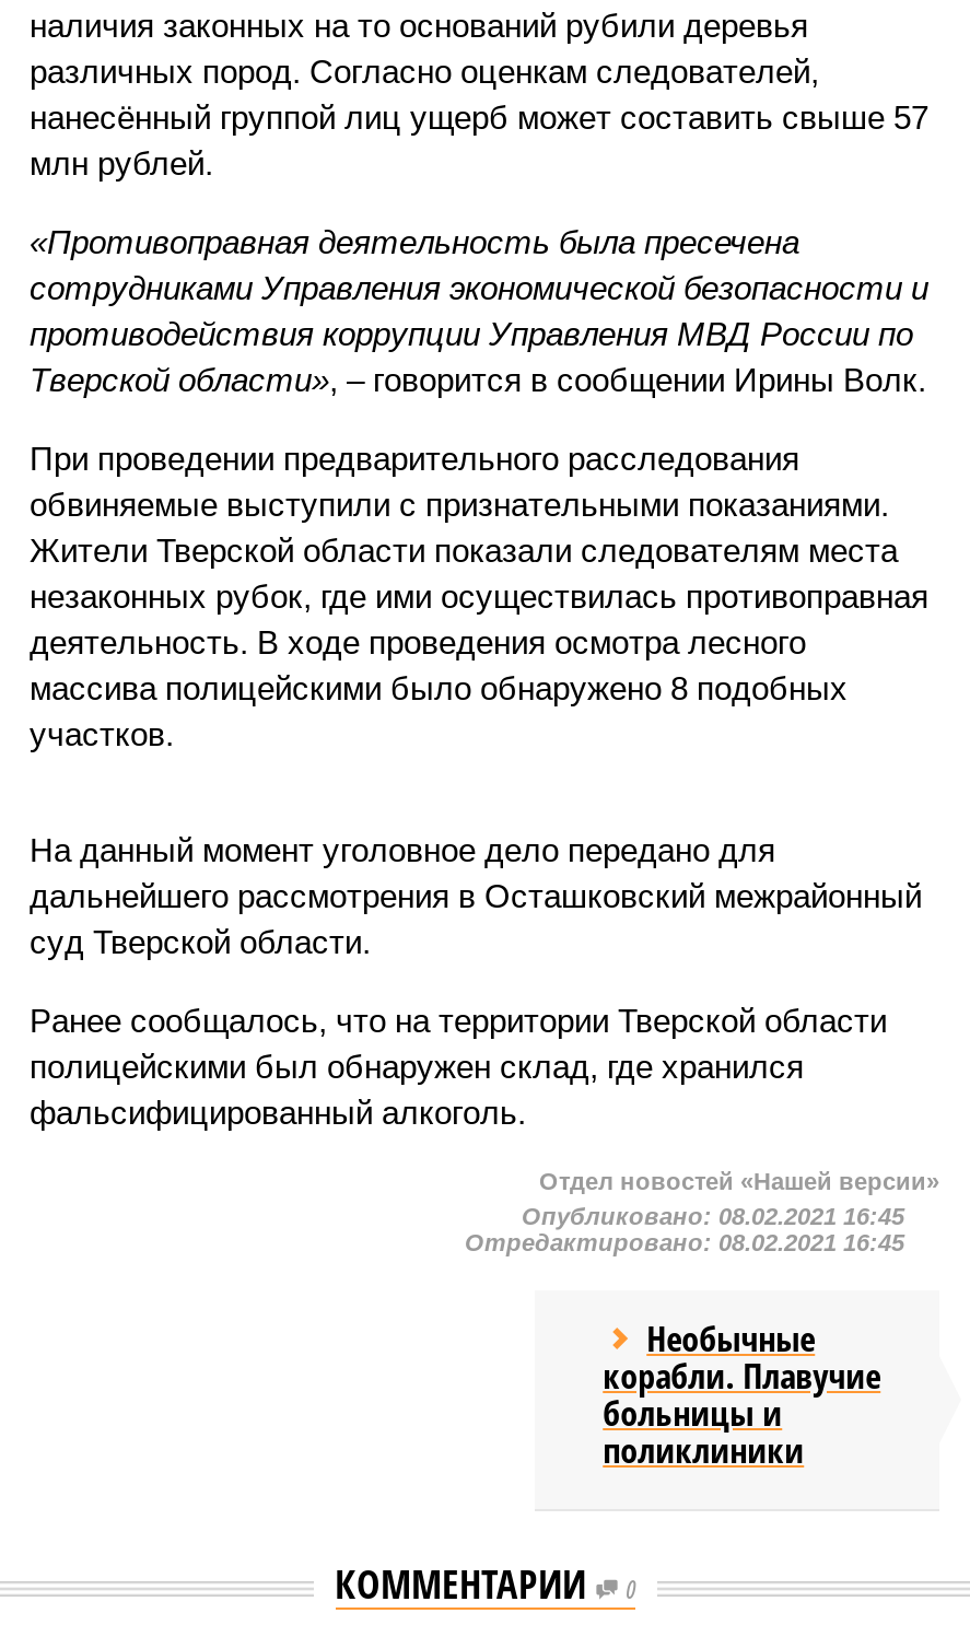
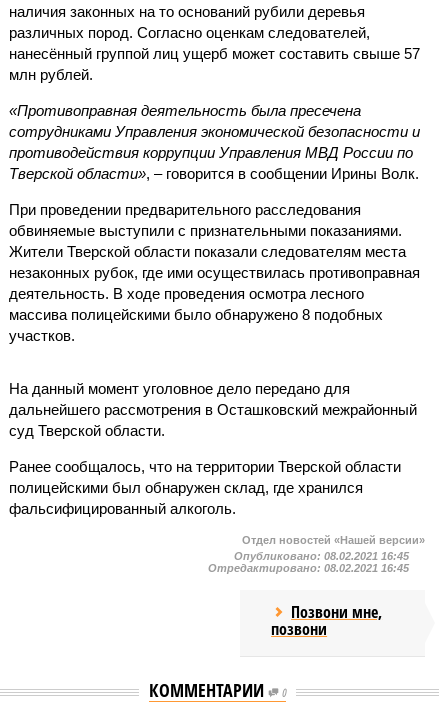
- Необычные
- корабли. Плавучие
- больницы и
- поликлиники
+ Позвони мне,
+ позвони
